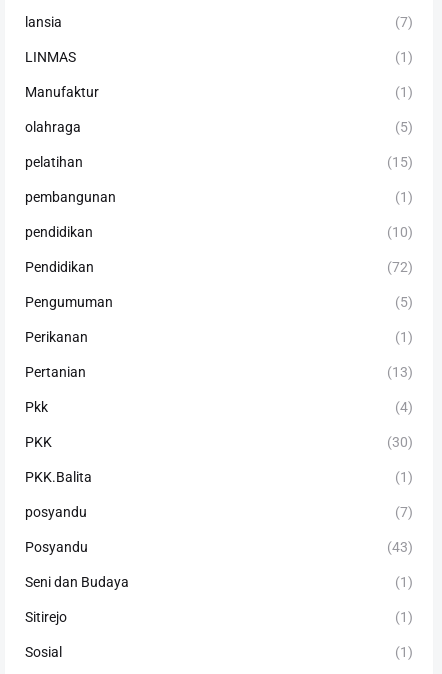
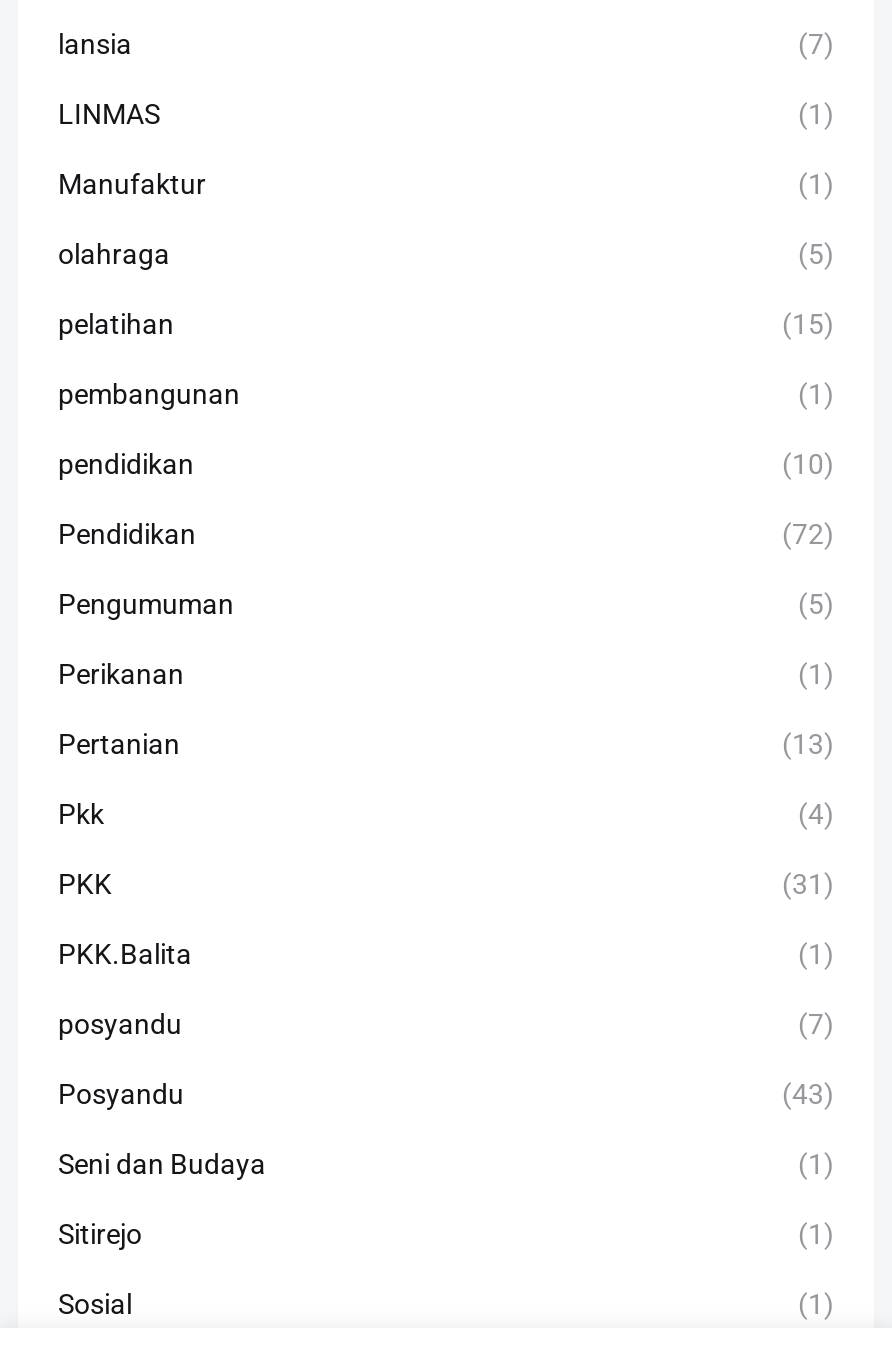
- (30)
+ (31)
